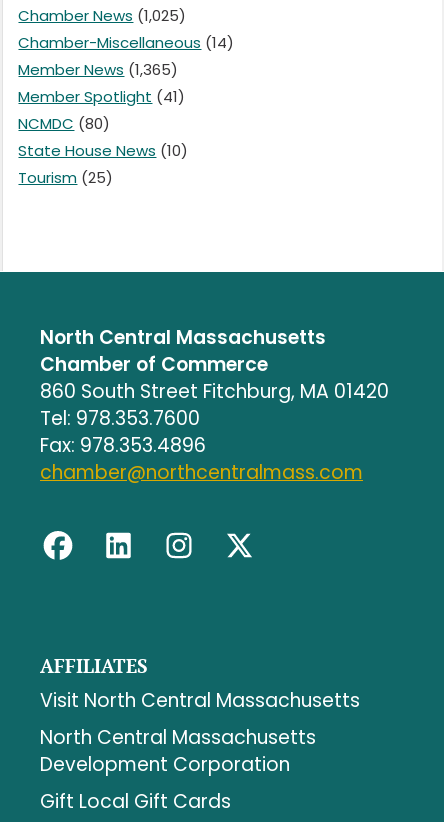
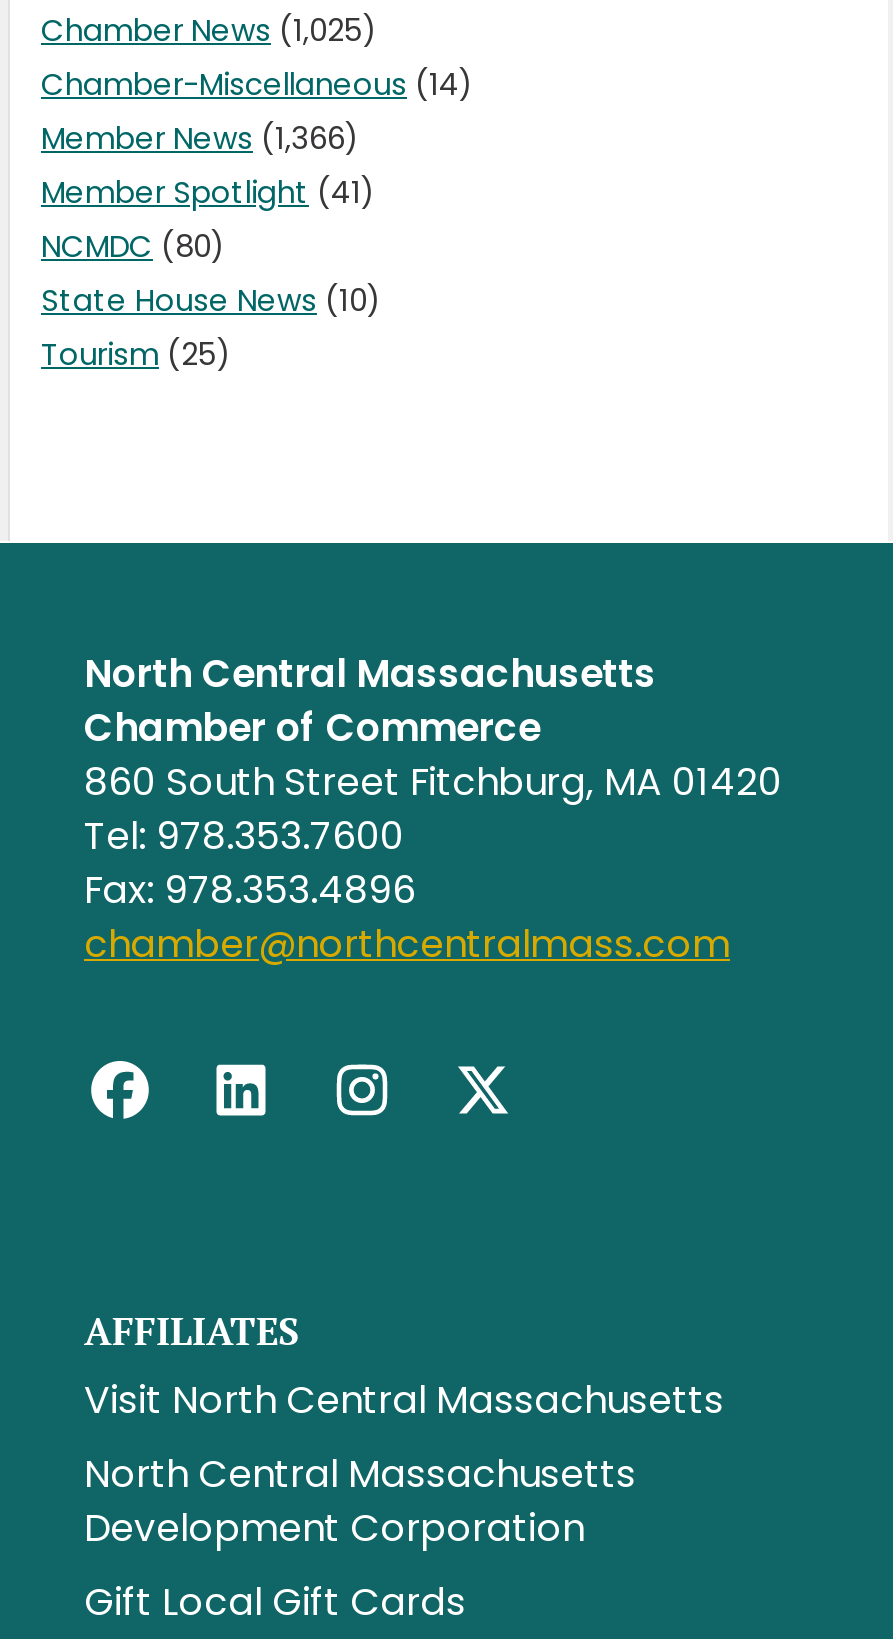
- Member News (1,365)
+ Member News (1,366)
